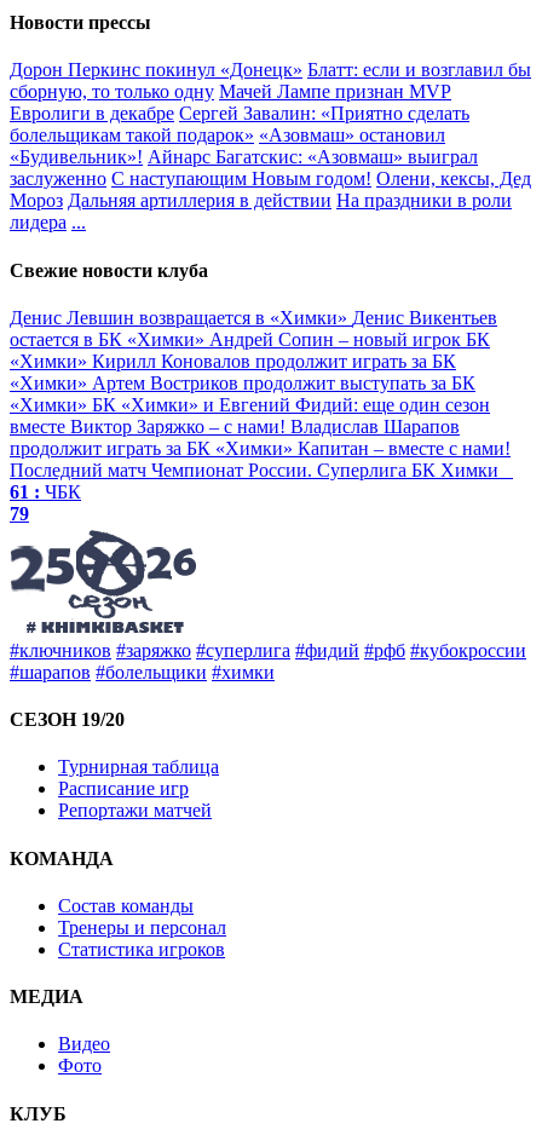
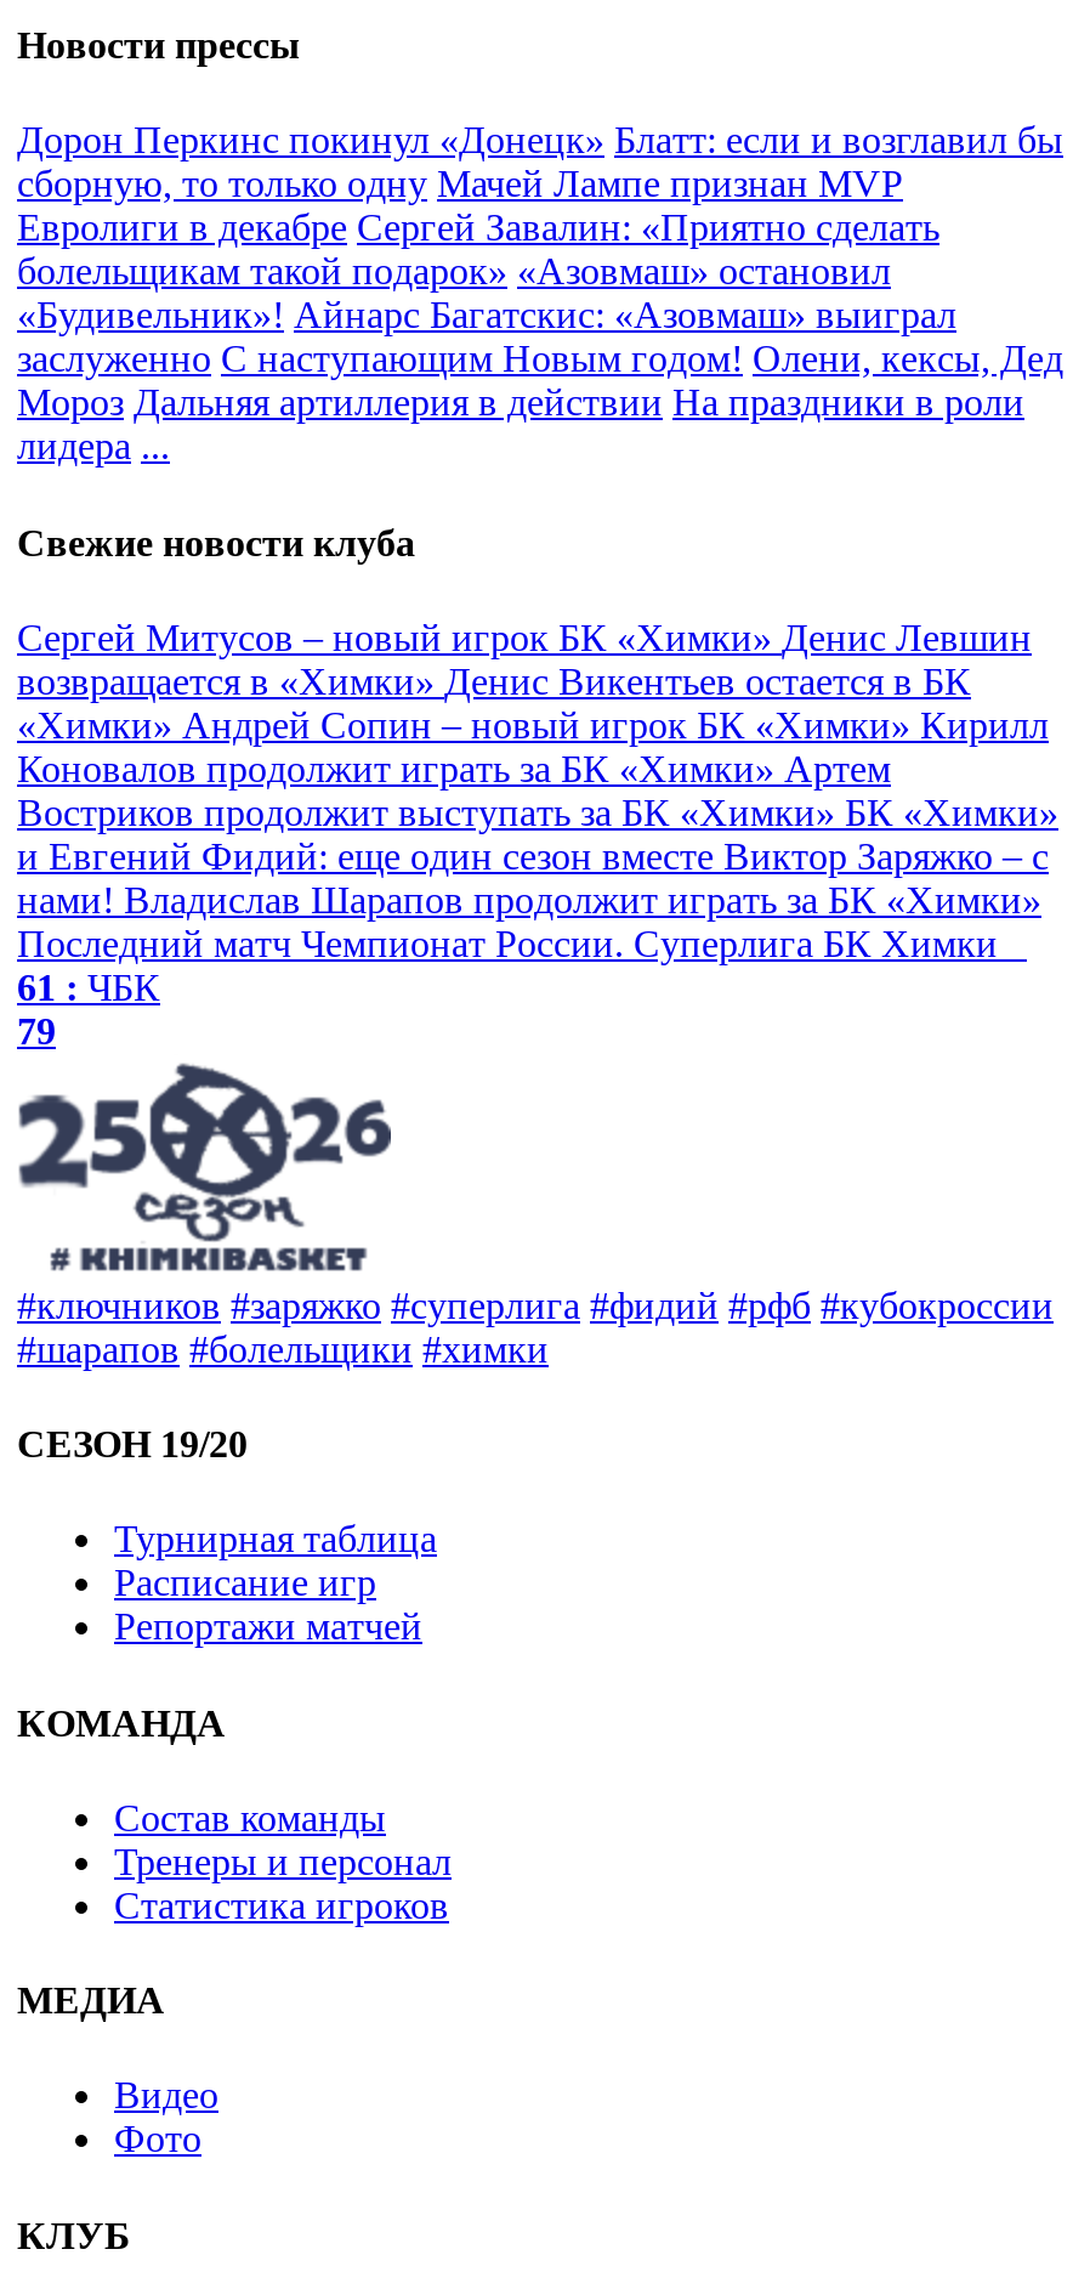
- Денис Левшин возвращается в «Химки» Денис Викентьев
- остается в БК «Химки» Андрей Сопин – новый игрок БК
- «Химки» Кирилл Коновалов продолжит играть за БК
- «Химки» Артем Востриков продолжит выступать за БК
- «Химки» БК «Химки» и Евгений Фидий: еще один сезон
- вместе Виктор Заряжко – c нами! Владислав Шарапов
- продолжит играть за БК «Химки» Капитан – вместе с нами!
+ Сергей Митусов – новый игрок БК «Химки» Денис Левшин
+ возвращается в «Химки» Денис Викентьев остается в БК
+ «Химки» Андрей Сопин – новый игрок БК «Химки» Кирилл
+ Коновалов продолжит играть за БК «Химки» Артем
+ Востриков продолжит выступать за БК «Химки» БК «Химки»
+ и Евгений Фидий: еще один сезон вместе Виктор Заряжко – c
+ нами! Владислав Шарапов продолжит играть за БК «Химки»
